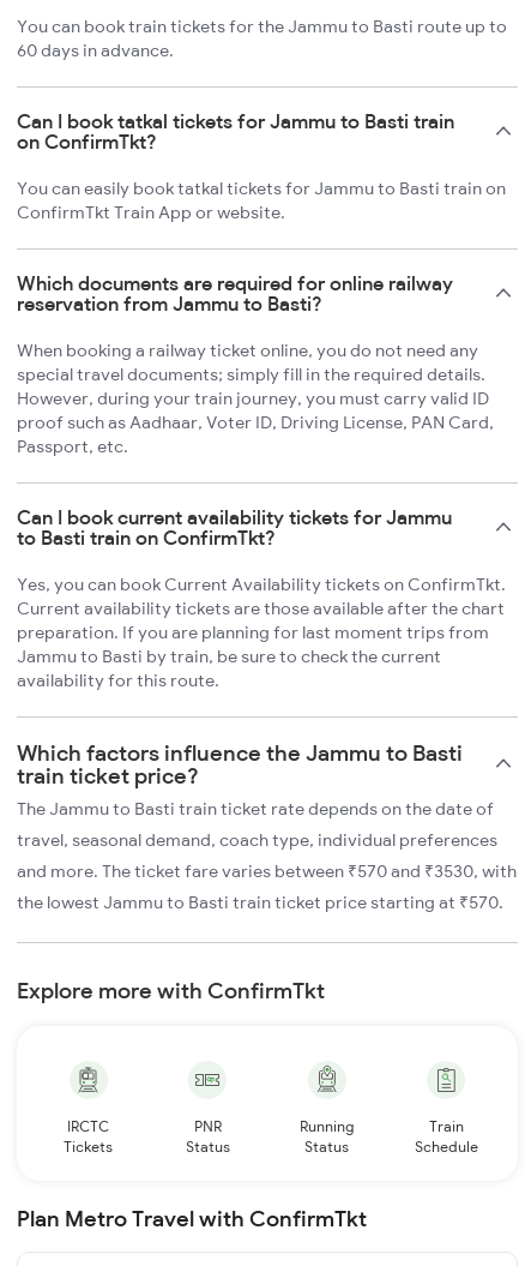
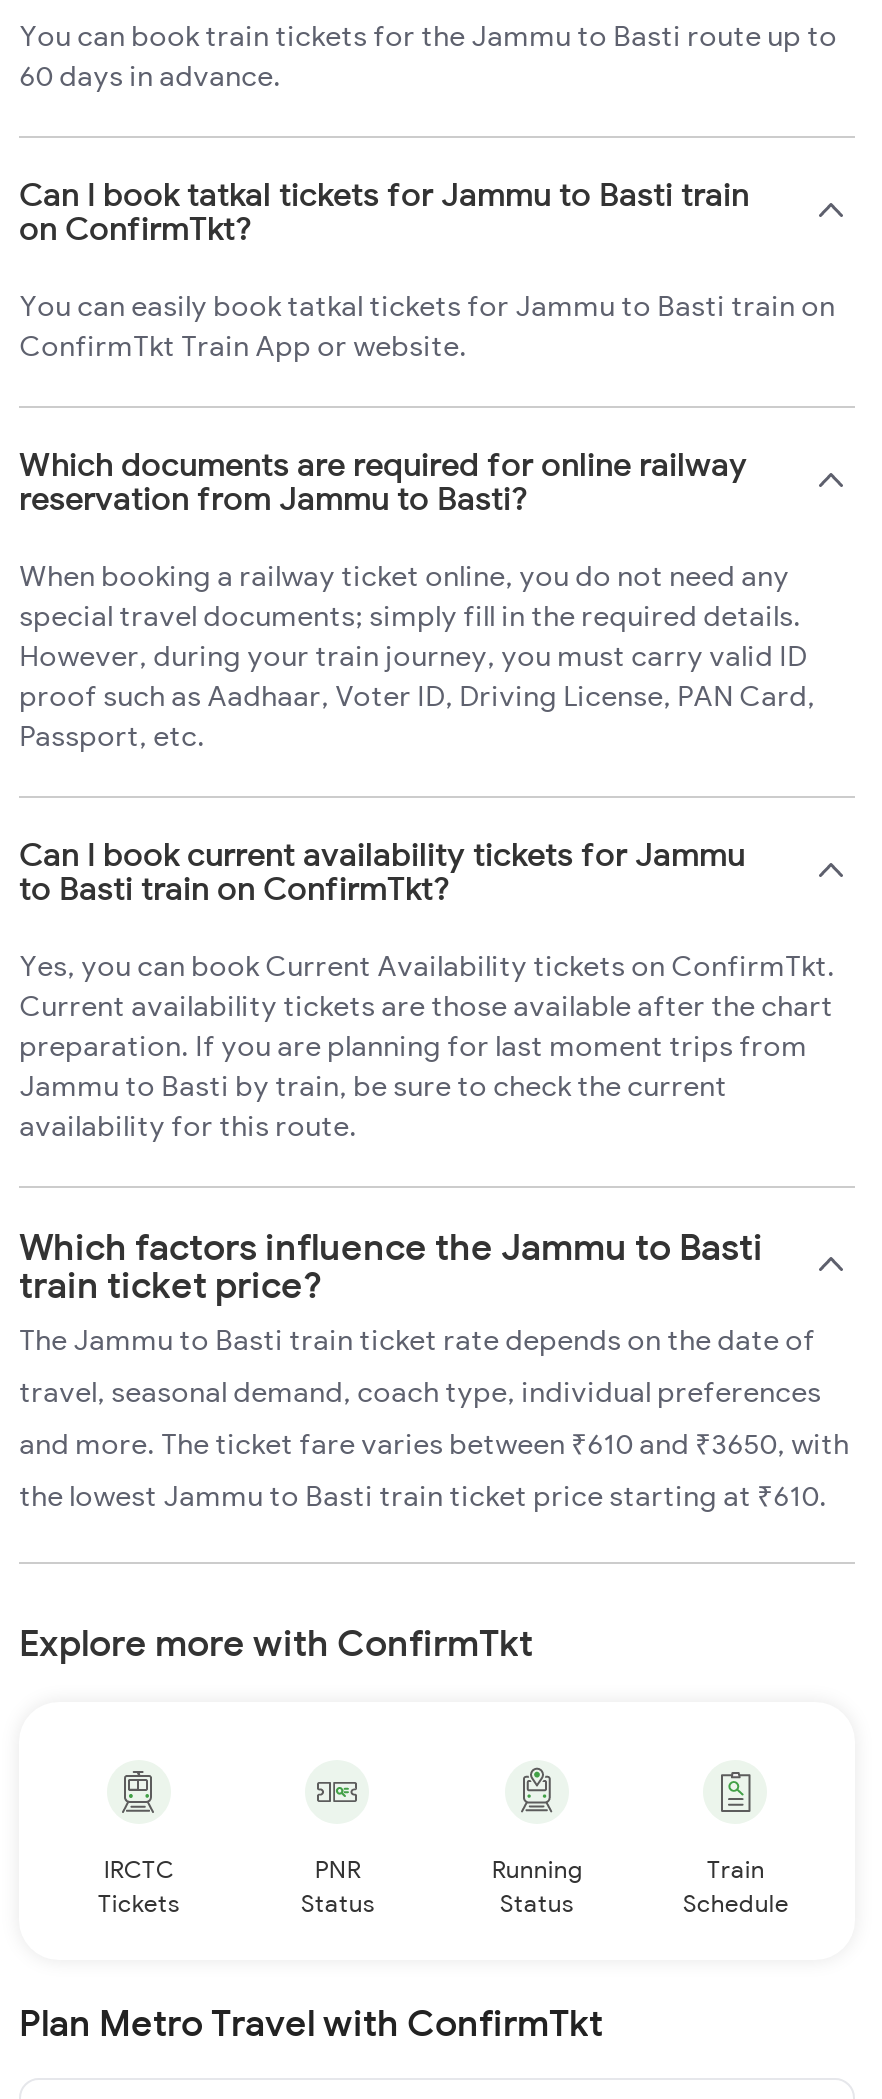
- and more. The ticket fare varies between ₹570 and ₹3530, with
+ and more. The ticket fare varies between ₹610 and ₹3650, with

- the lowest Jammu to Basti train ticket price starting at ₹570.
+ the lowest Jammu to Basti train ticket price starting at ₹610.
